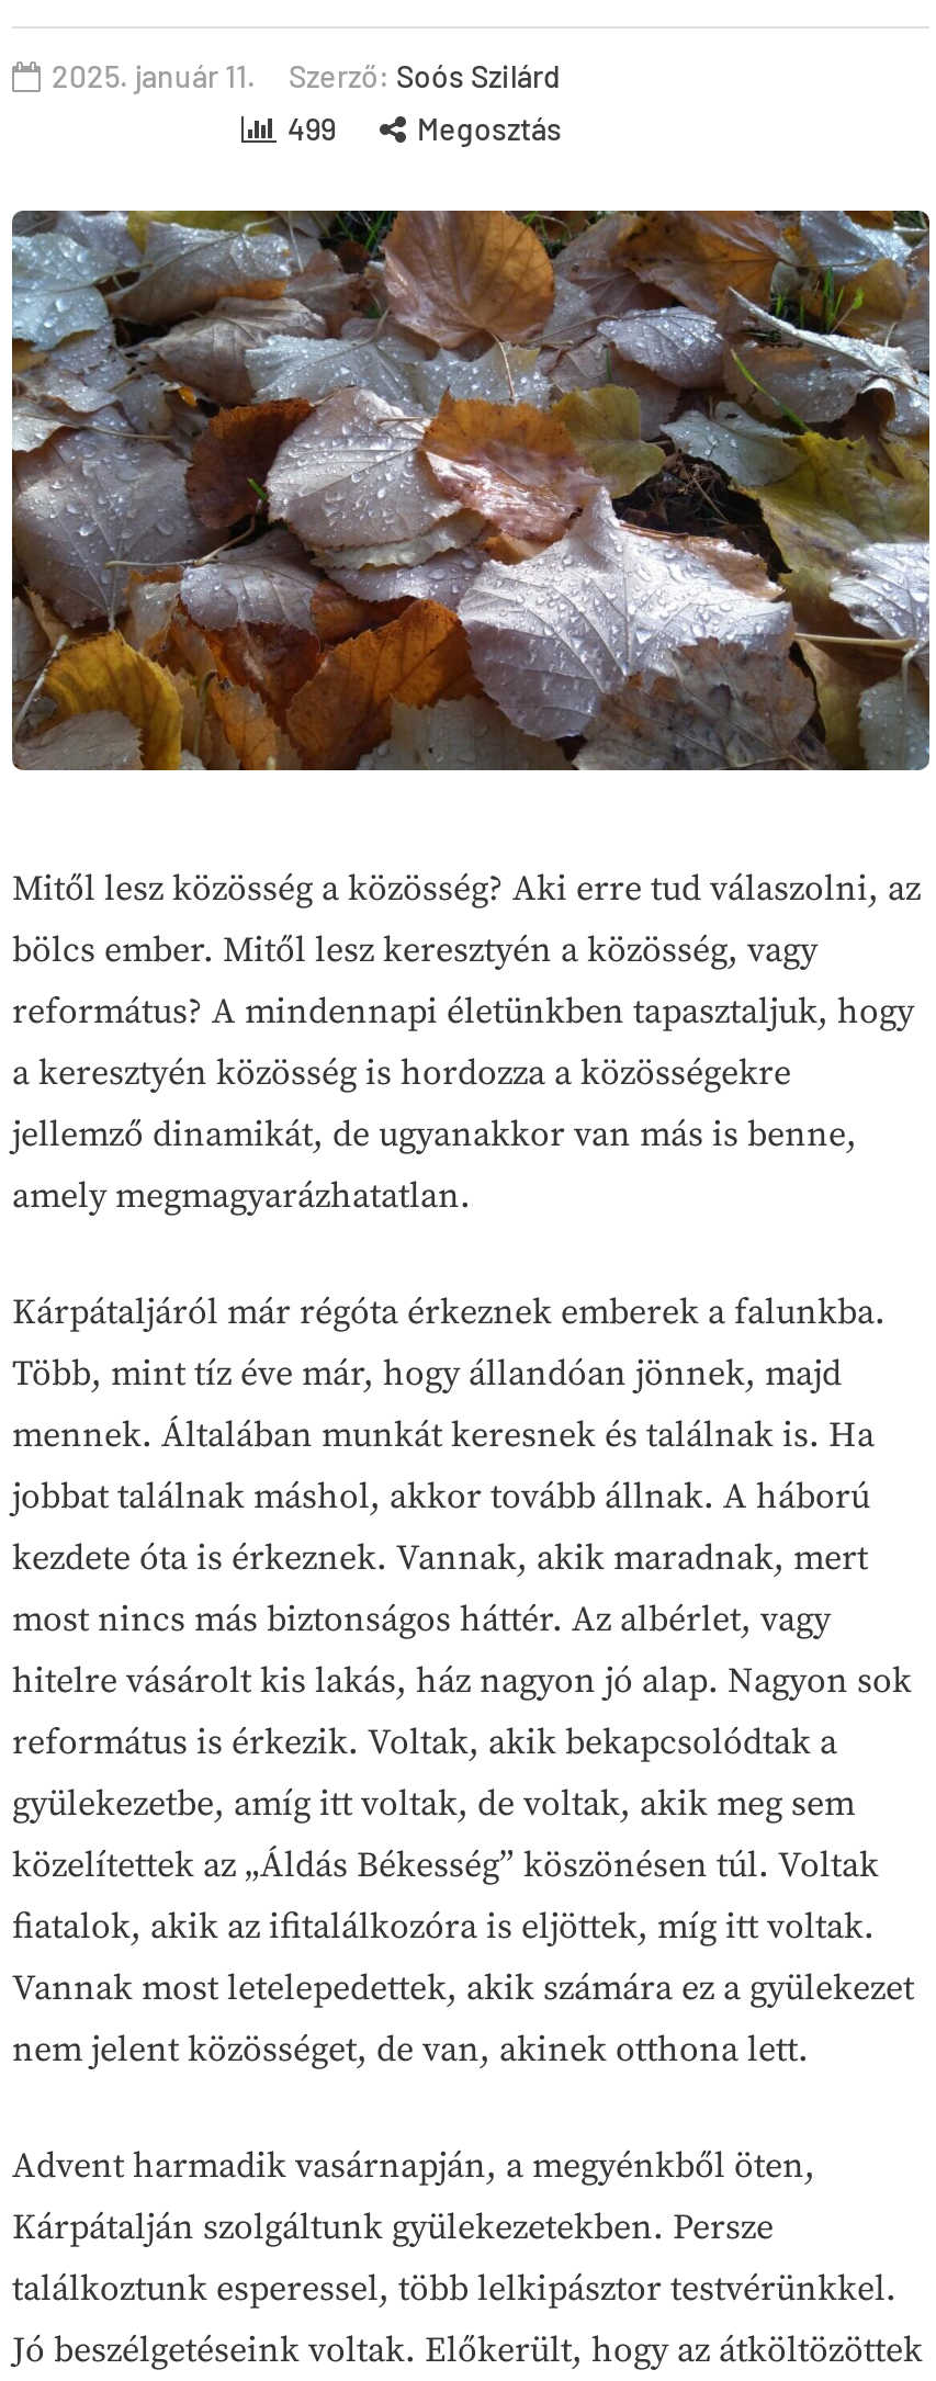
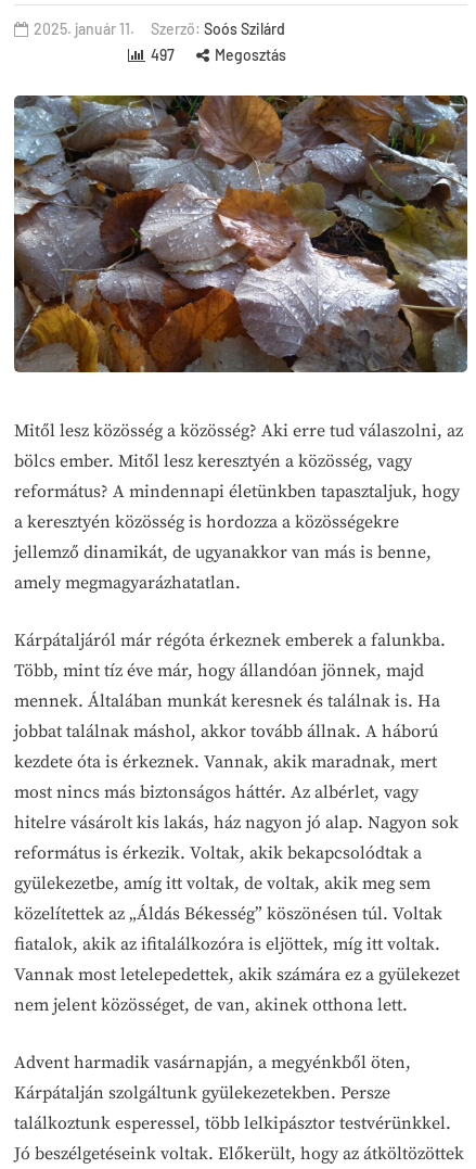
- 499
+ 497
